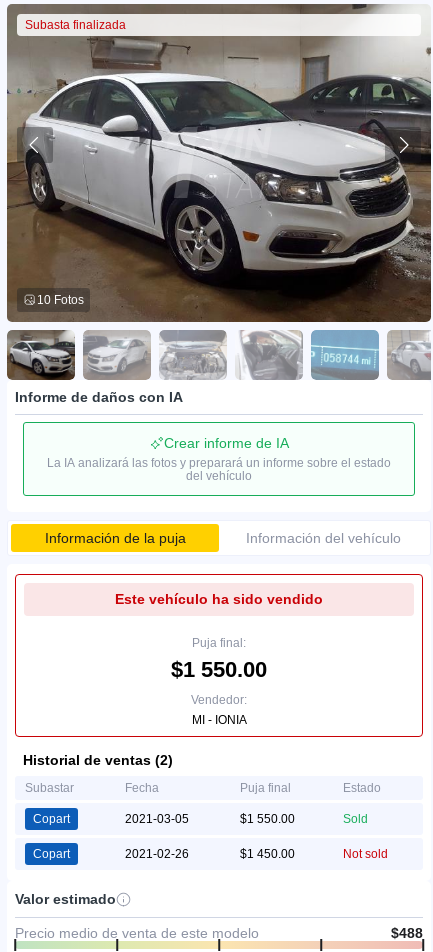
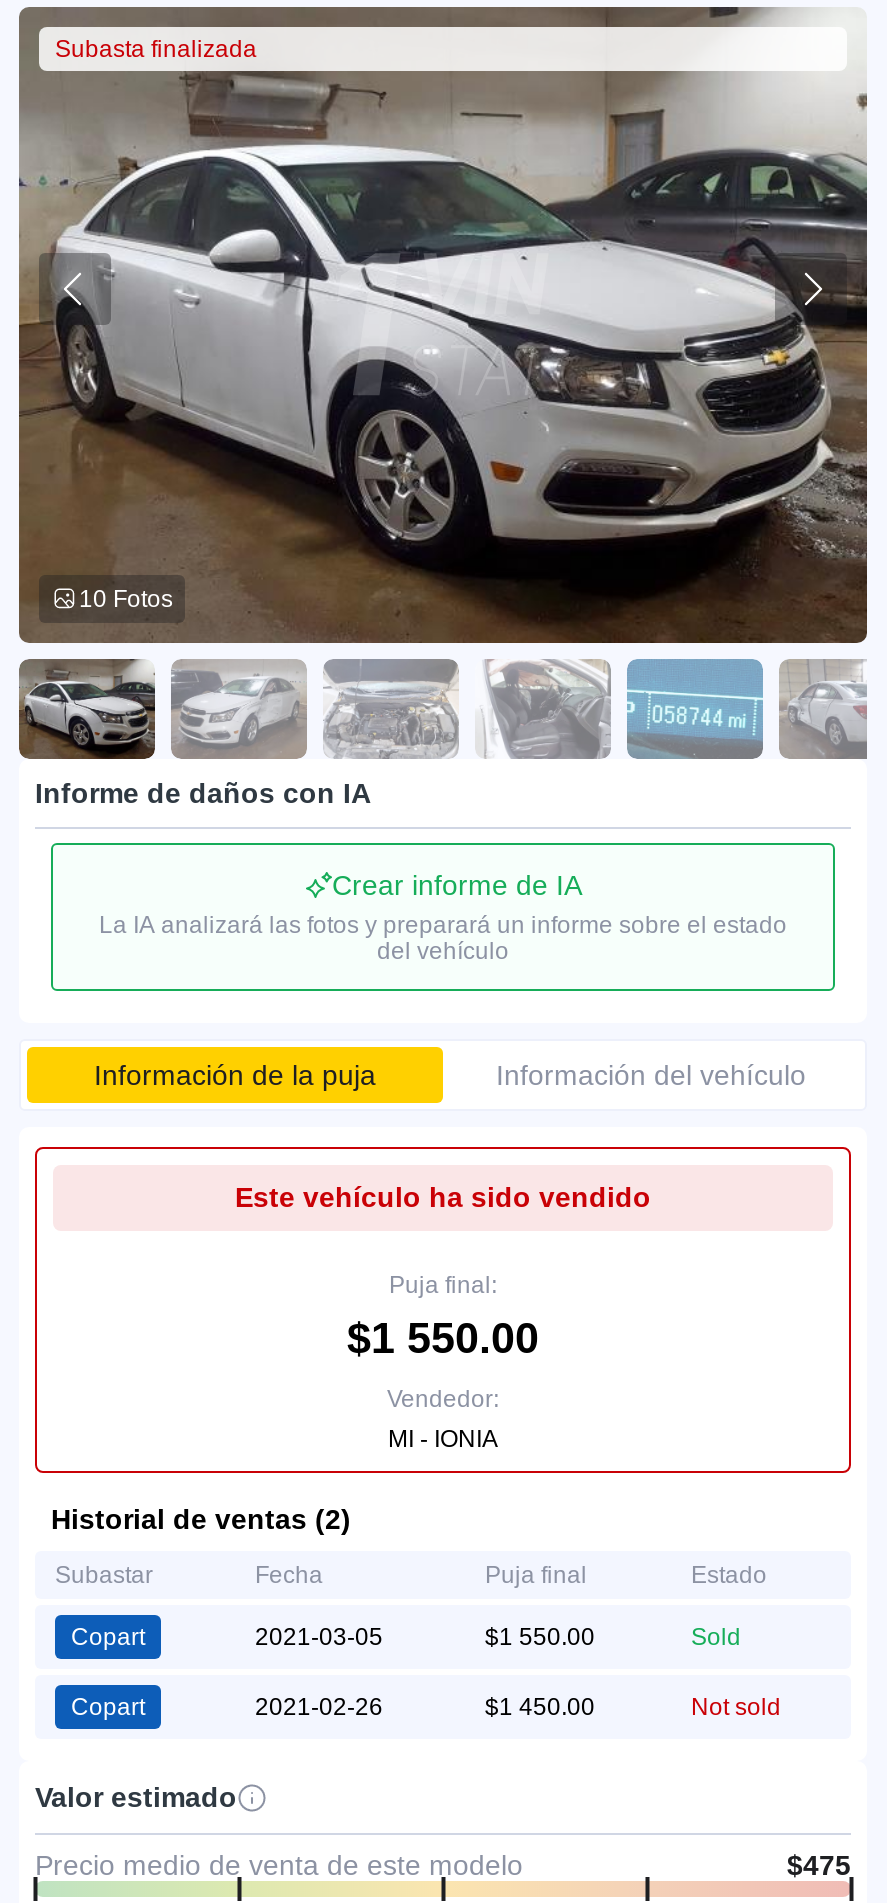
- $488
+ $475
